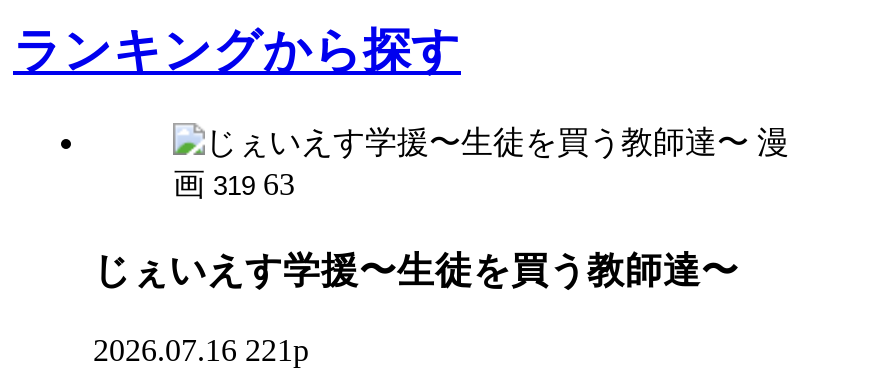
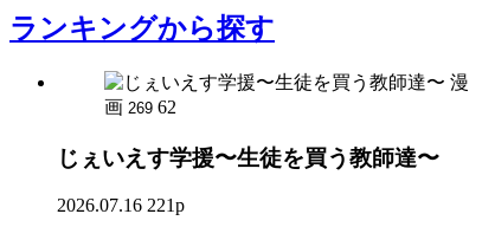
- 画 319 63
+ 画 269 62
